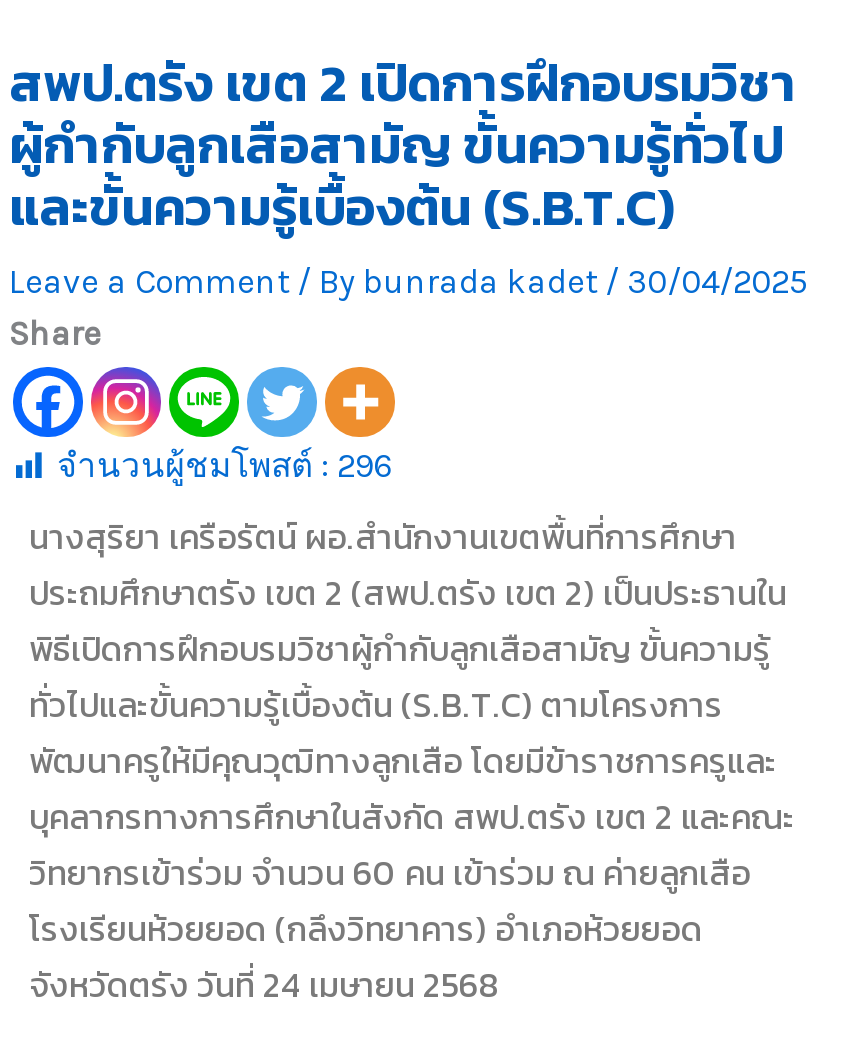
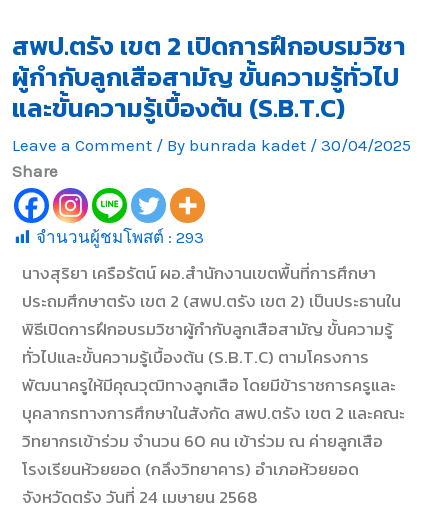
- จำนวนผู้ชมโพสต์ : 296
+ จำนวนผู้ชมโพสต์ : 293
